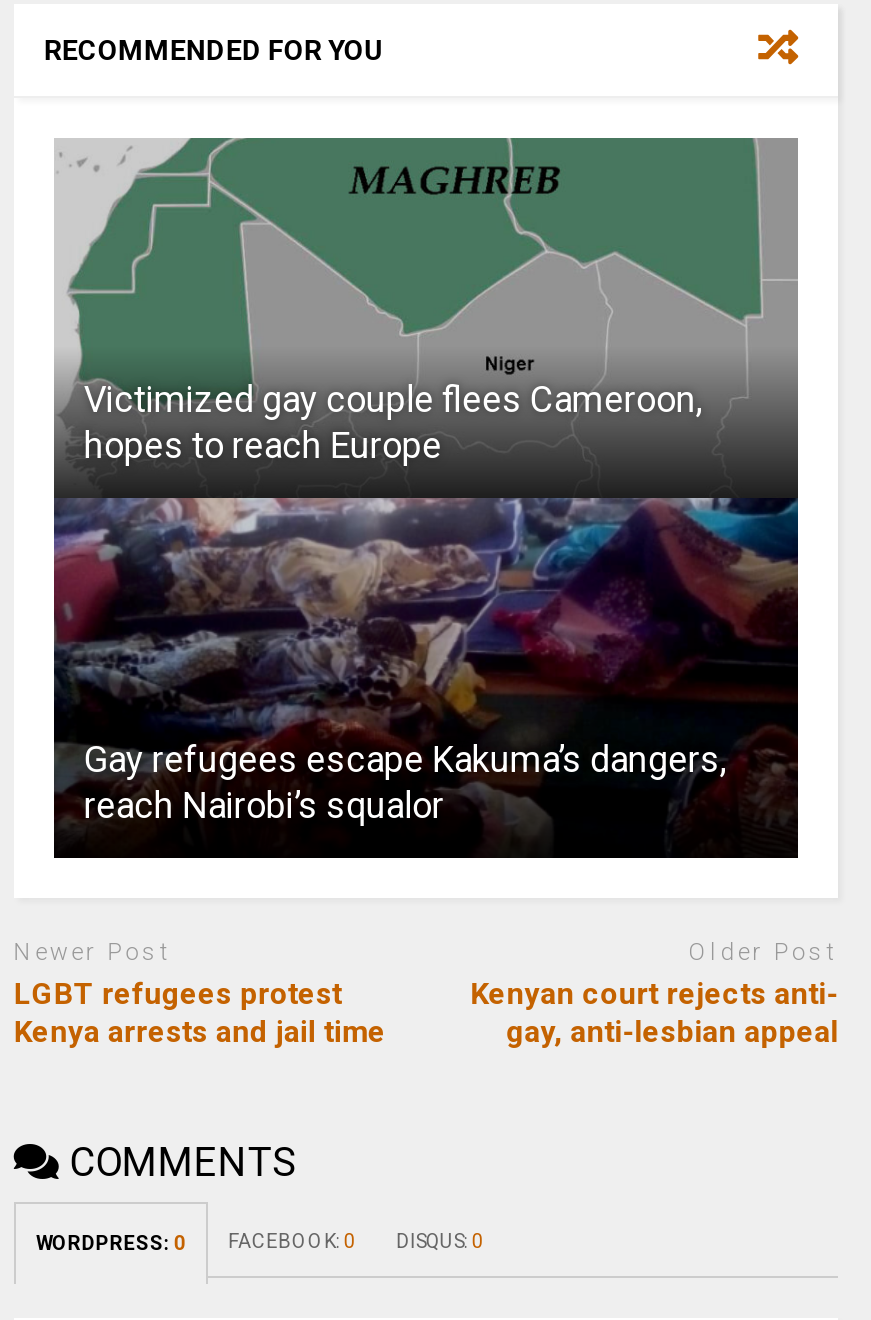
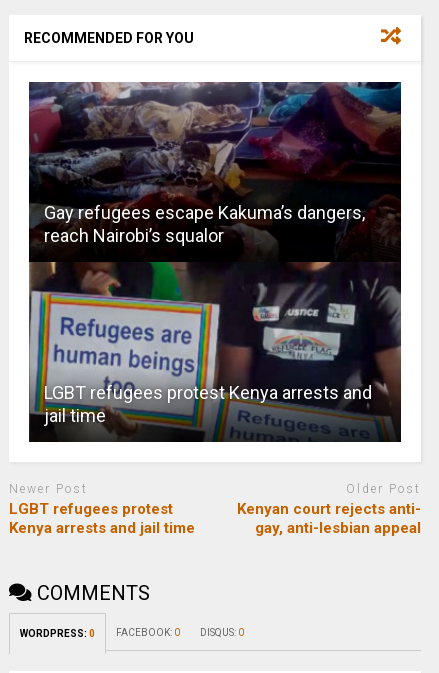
- [image]
- Victimized gay couple flees Cameroon,
- hopes to reach Europe

moved up: [image] | Gay refugees escape Kakuma’s dangers, | reach Nairobi’s squalor

+ [image]
+ LGBT refugees protest Kenya arrests and
+ jail time
